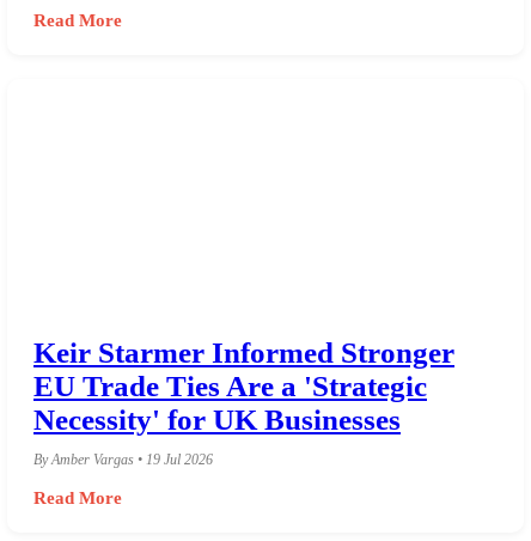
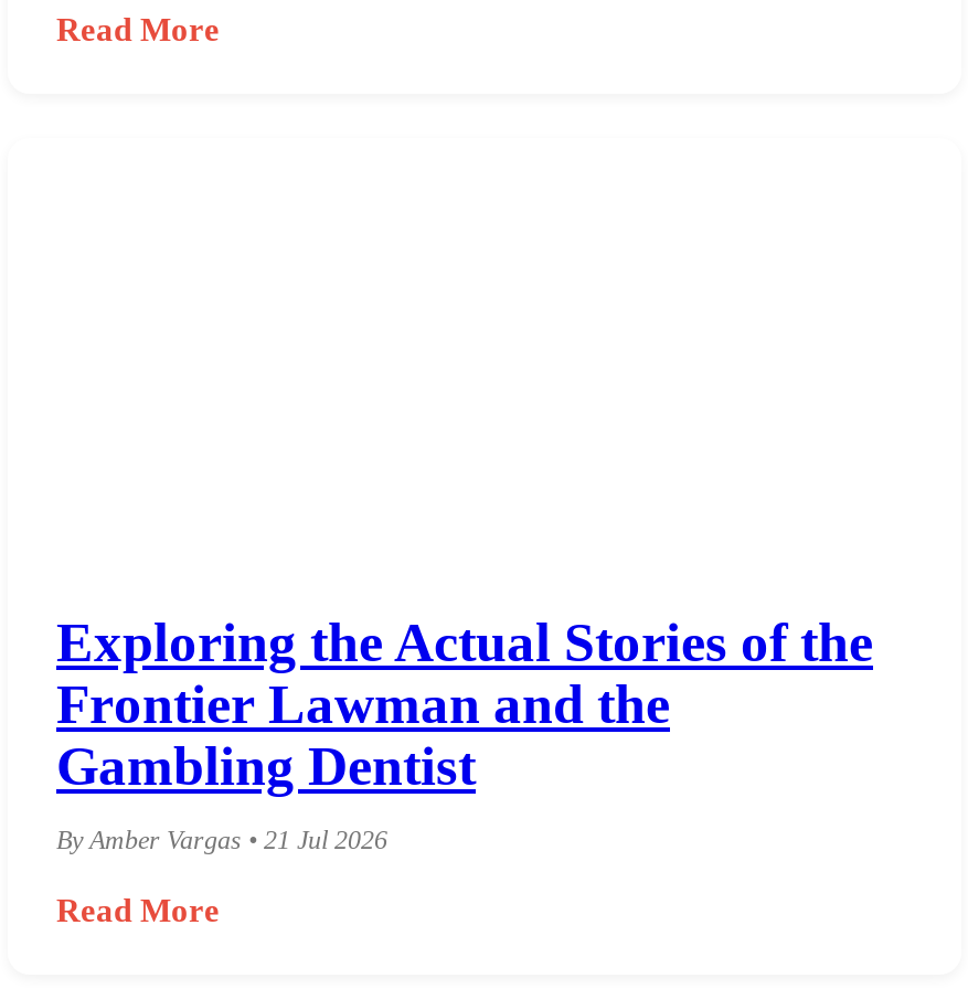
- Keir Starmer Informed Stronger
- EU Trade Ties Are a 'Strategic
- Necessity' for UK Businesses
+ Exploring the Actual Stories of the
+ Frontier Lawman and the
+ Gambling Dentist

- By Amber Vargas • 19 Jul 2026
+ By Amber Vargas • 21 Jul 2026
